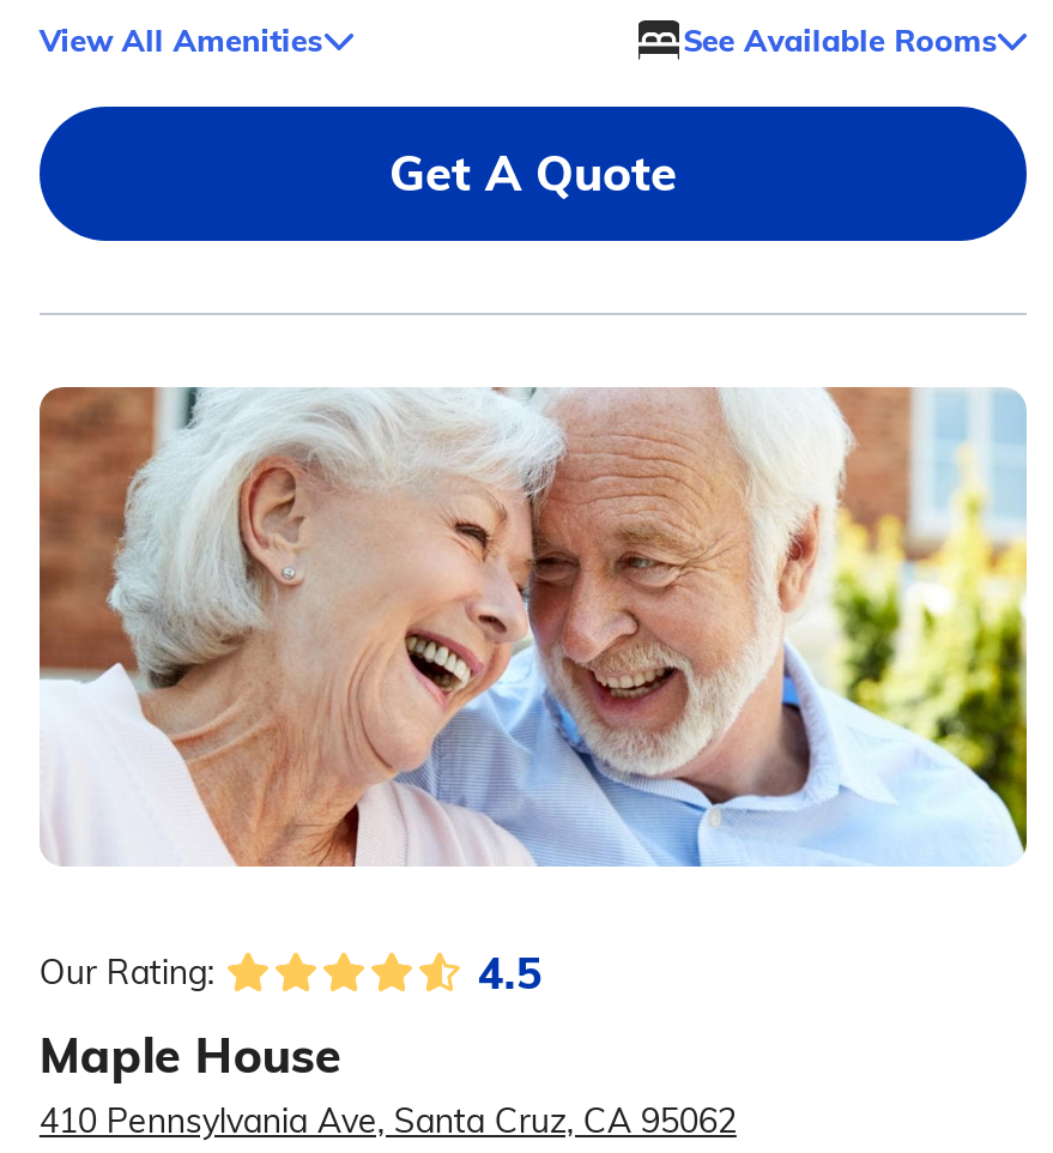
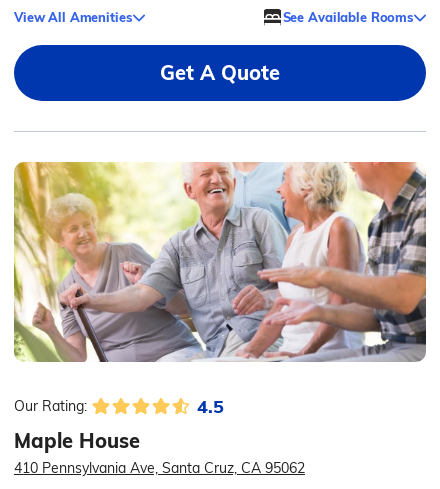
- [image]
+ [image]
